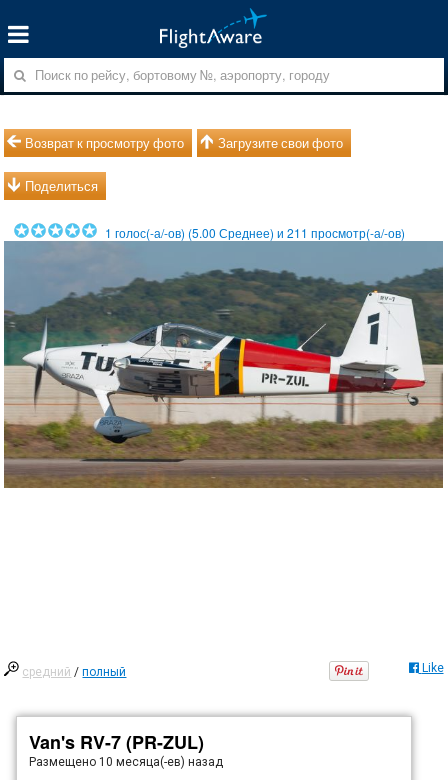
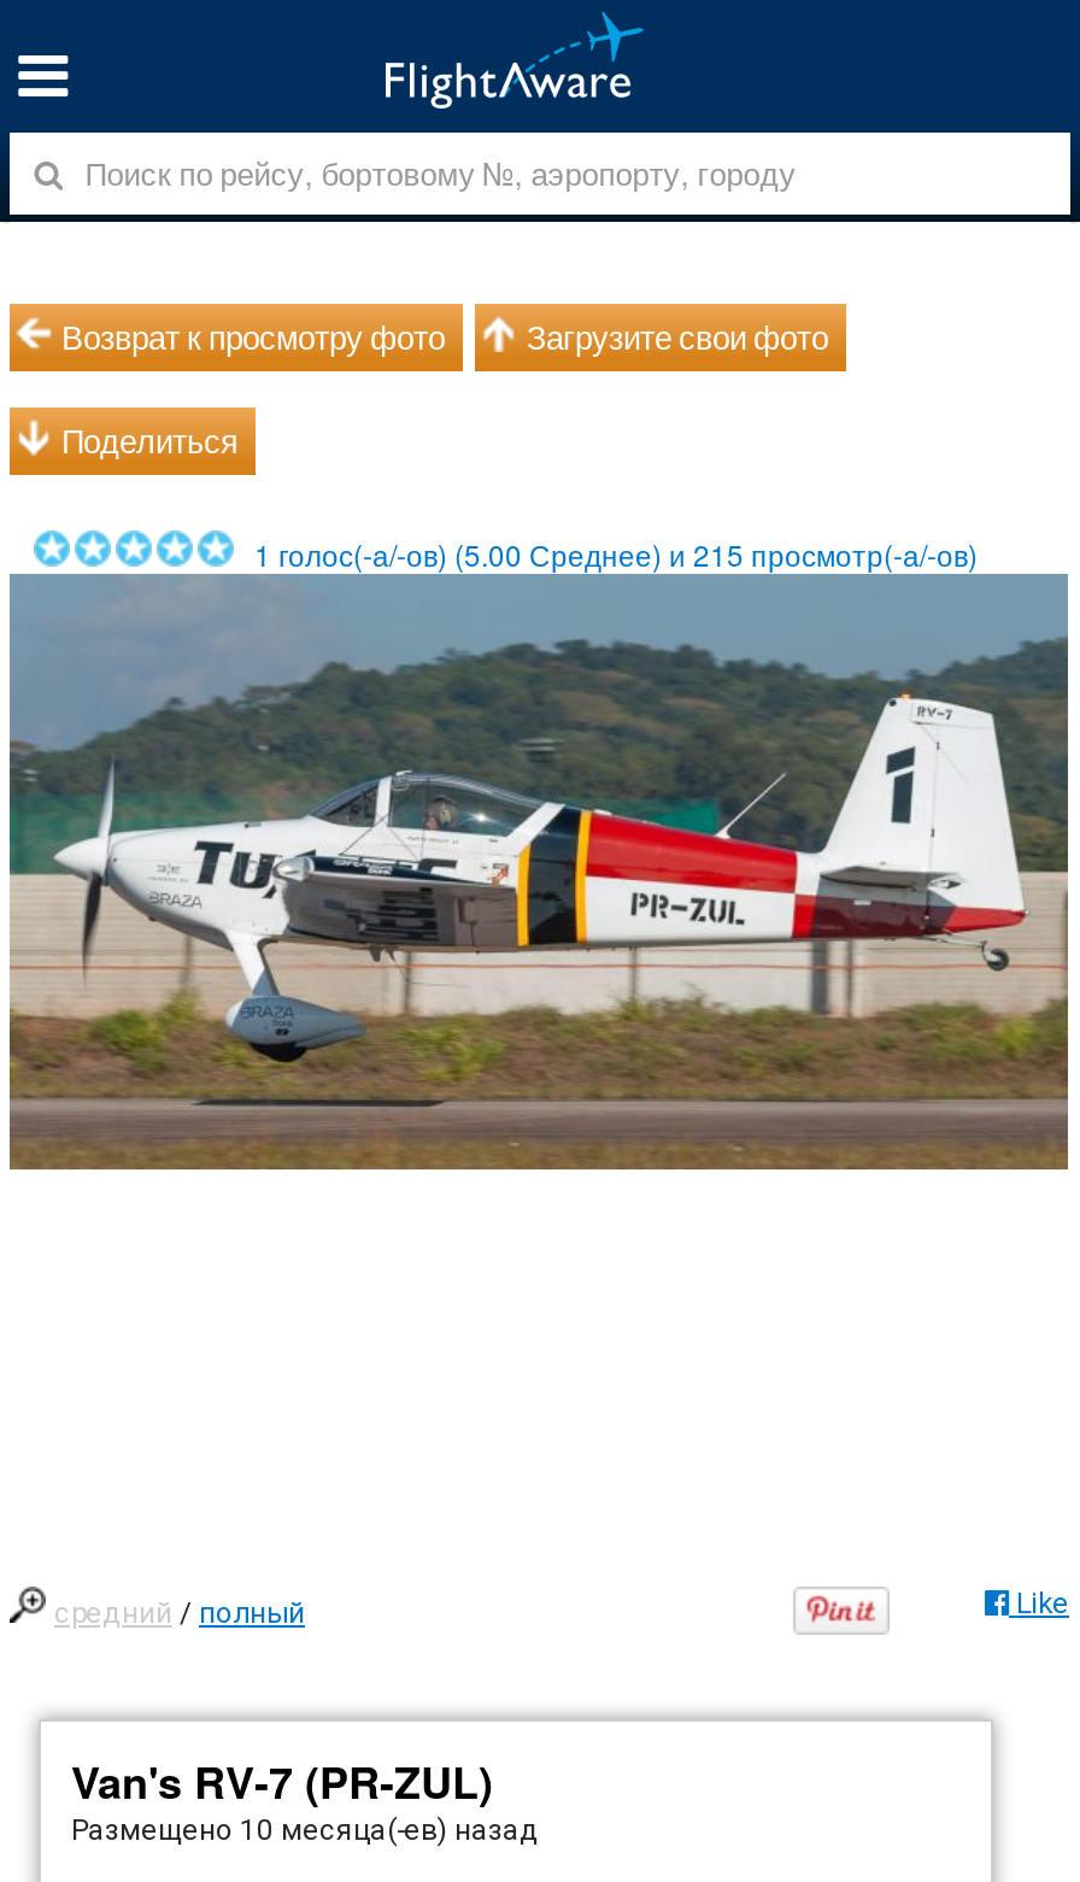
- 1 голос(-а/-ов) (5.00 Среднее) и 211 просмотр(-а/-ов)
+ 1 голос(-а/-ов) (5.00 Среднее) и 215 просмотр(-а/-ов)
